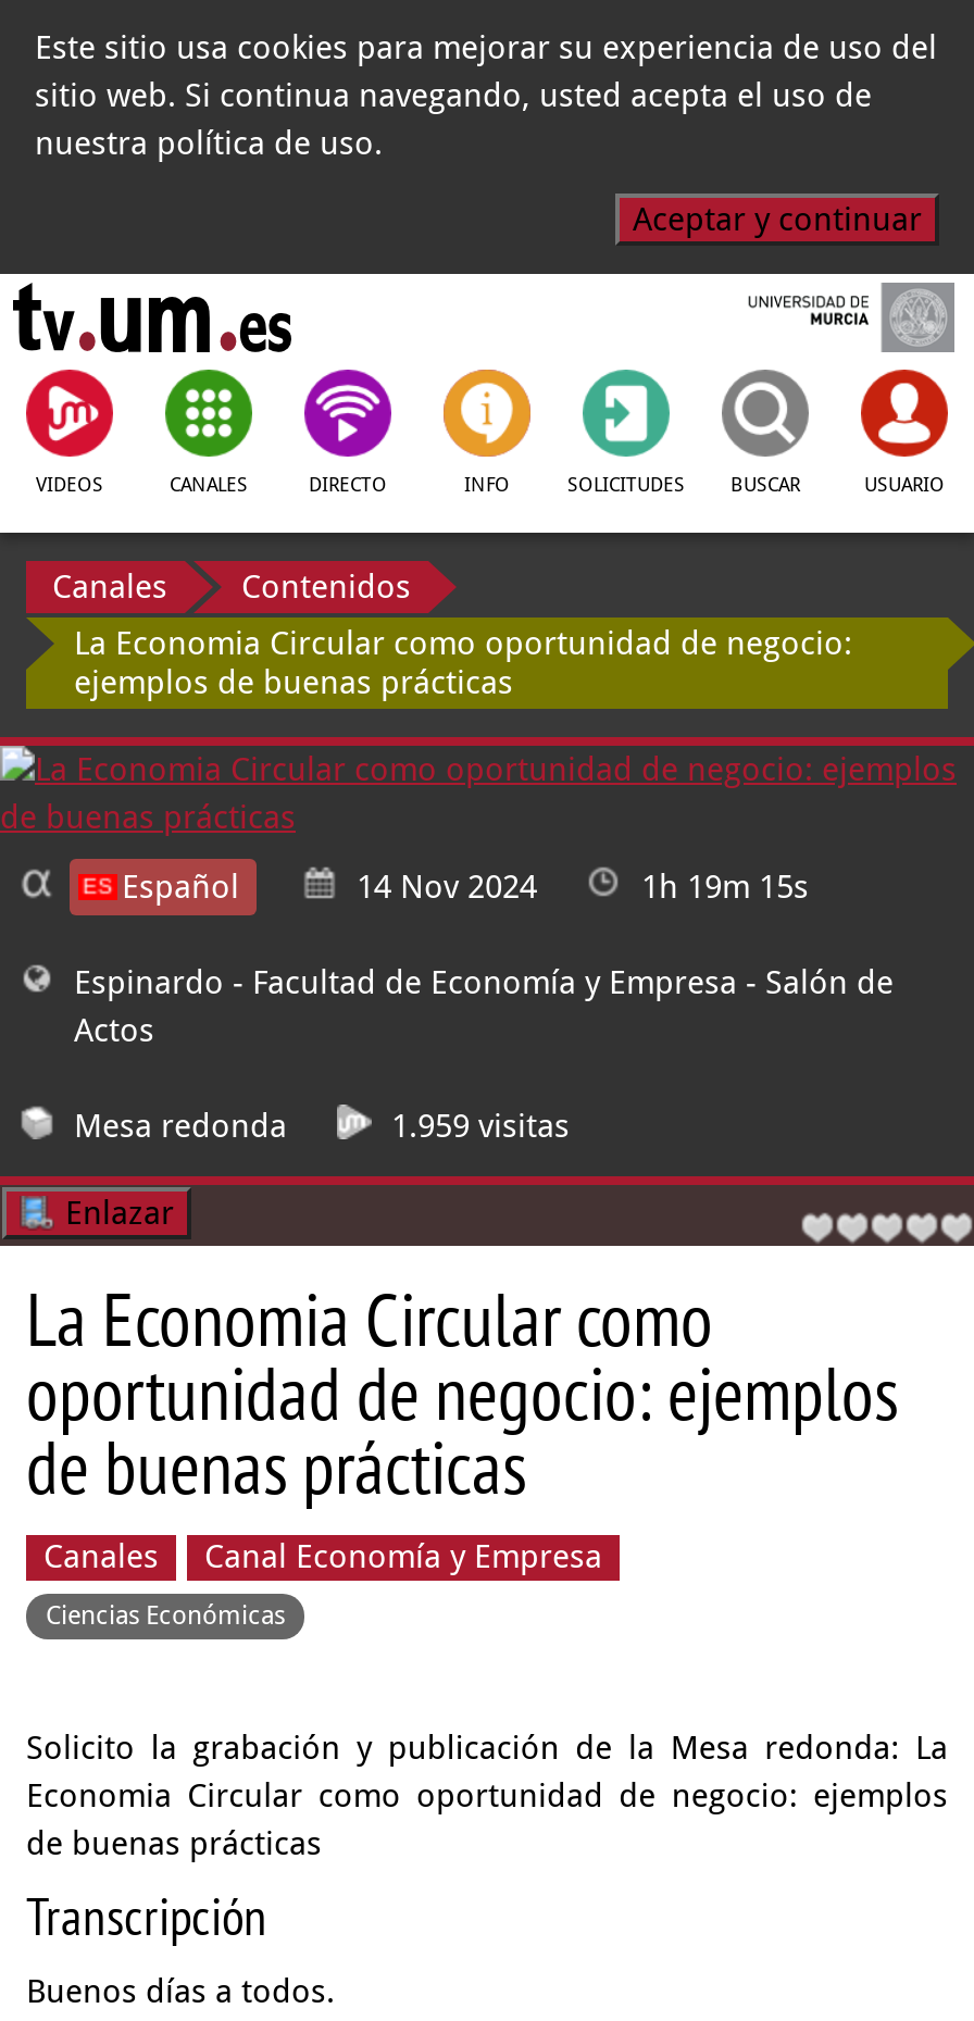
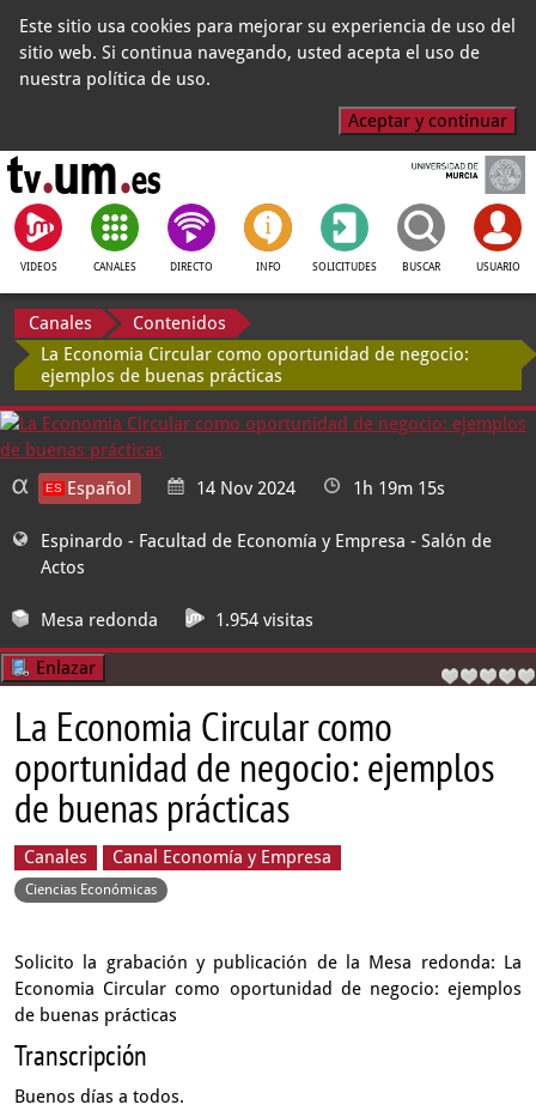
- 1.959 visitas
+ 1.954 visitas
